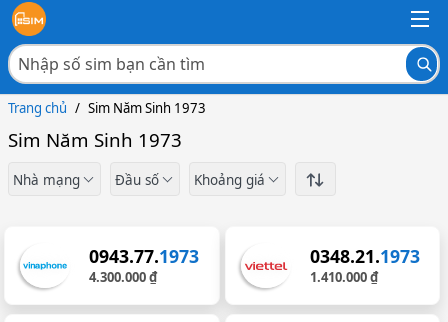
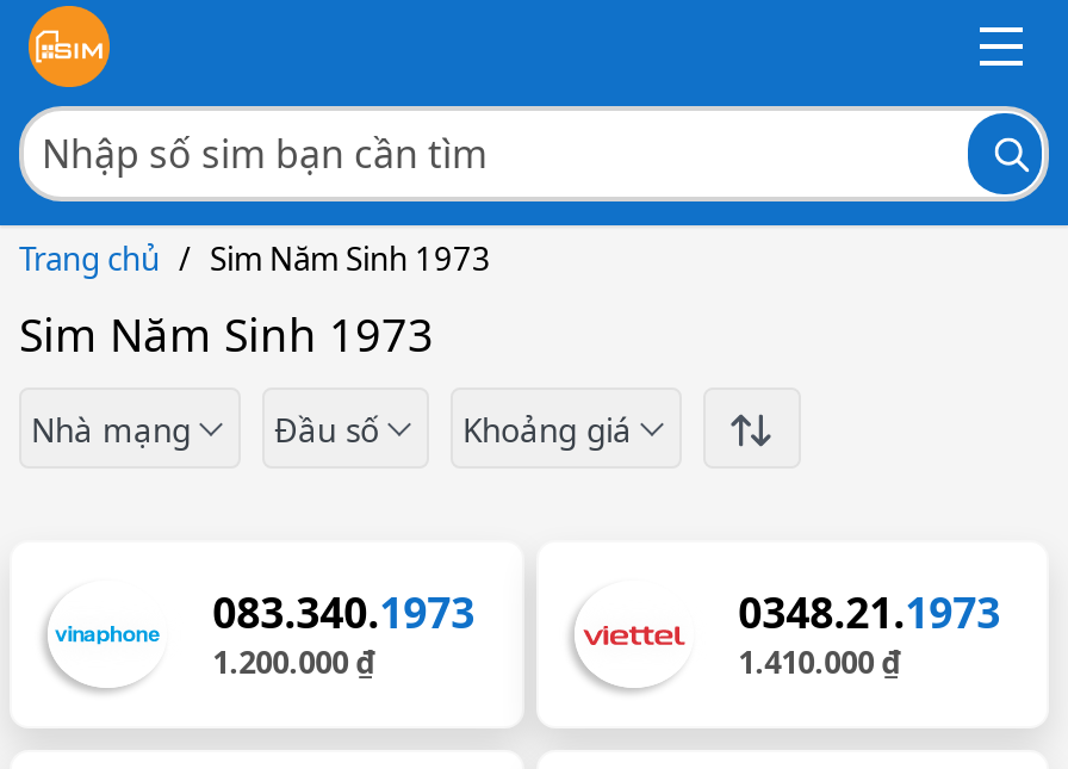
- 0943.77.1973
+ 083.340.1973

- 4.300.000 ₫
+ 1.200.000 ₫
